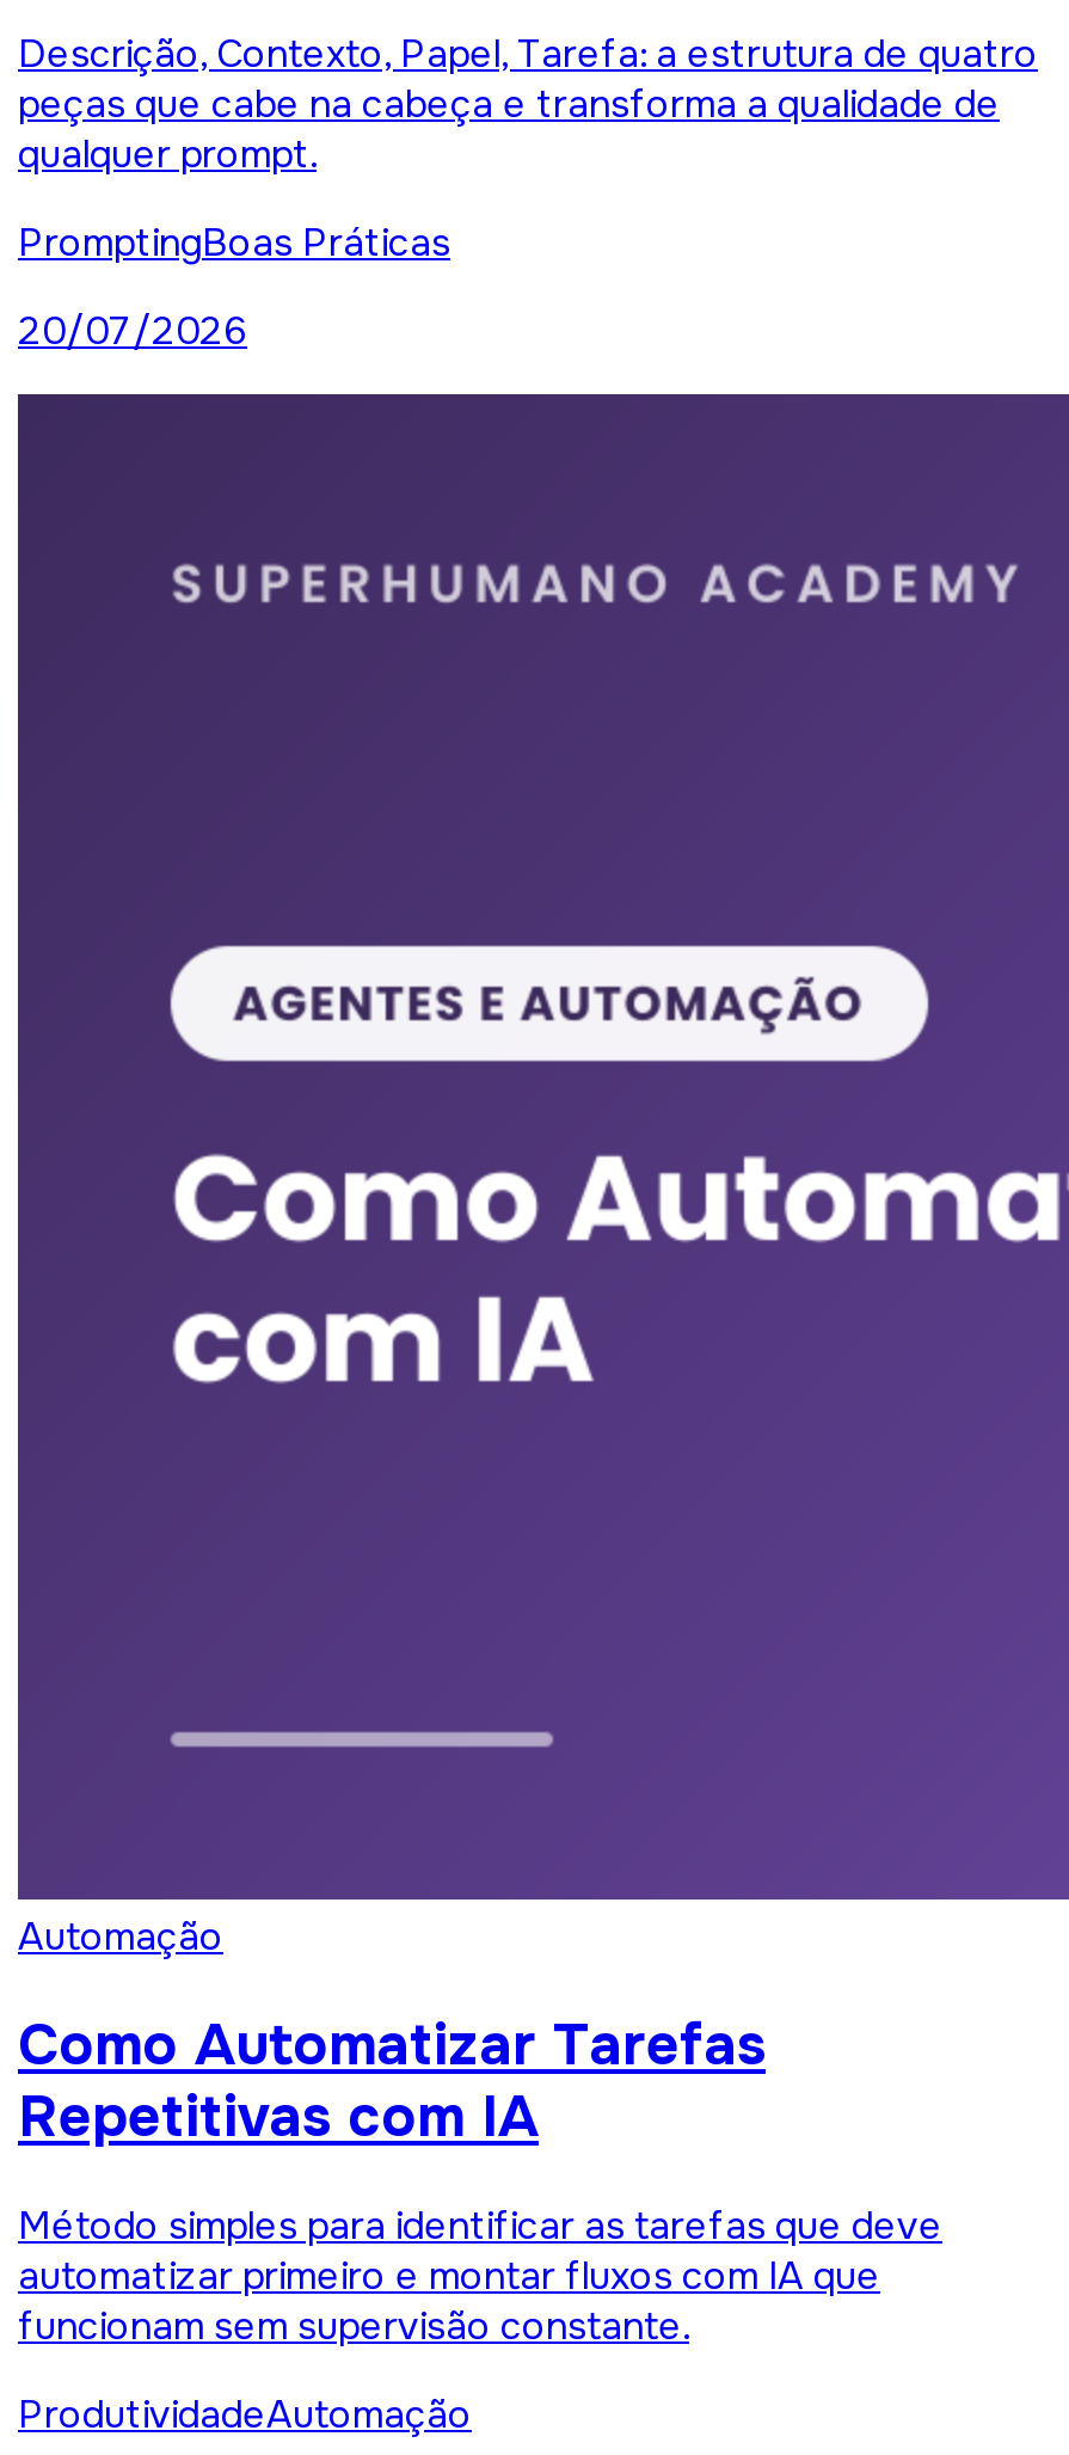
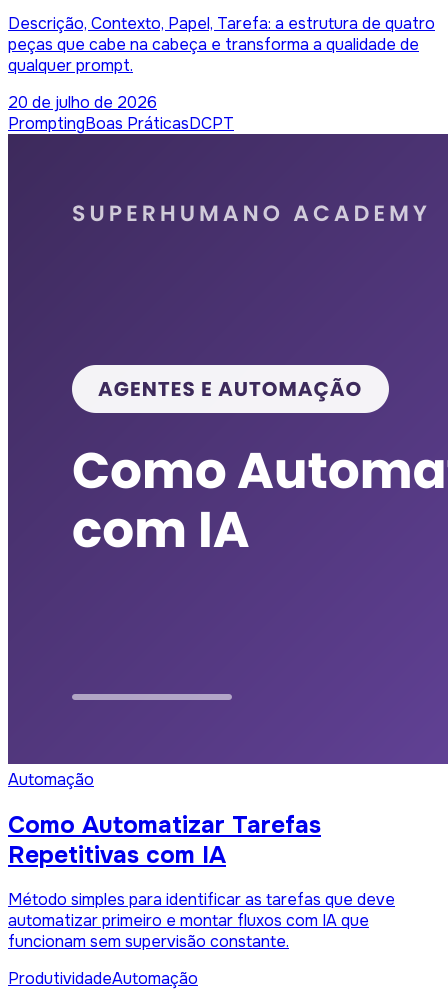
- PromptingBoas Práticas
- 20/07/2026
+ 20 de julho de 2026
+ PromptingBoas PráticasDCPT
